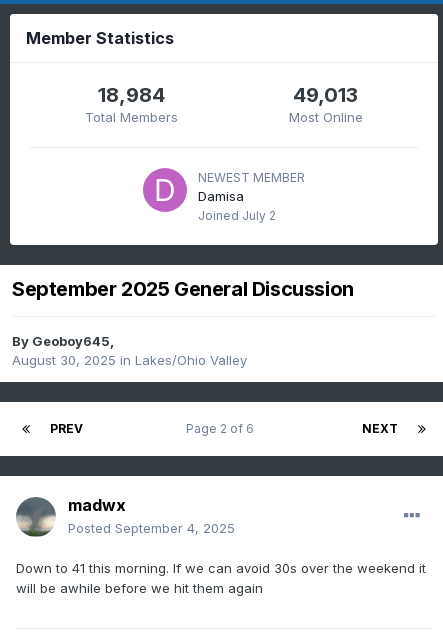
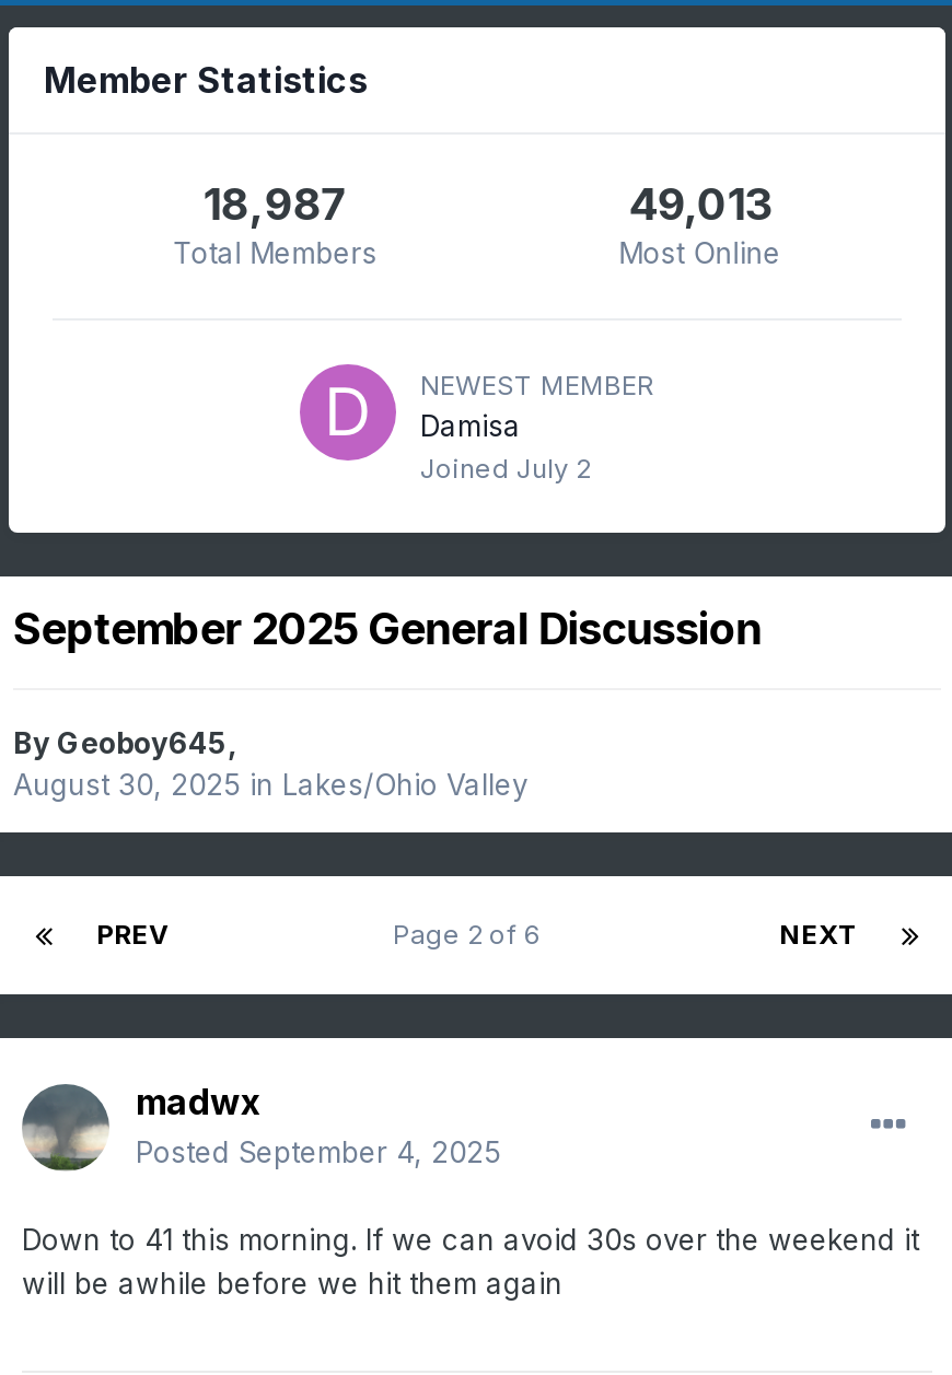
- 18,984
+ 18,987
